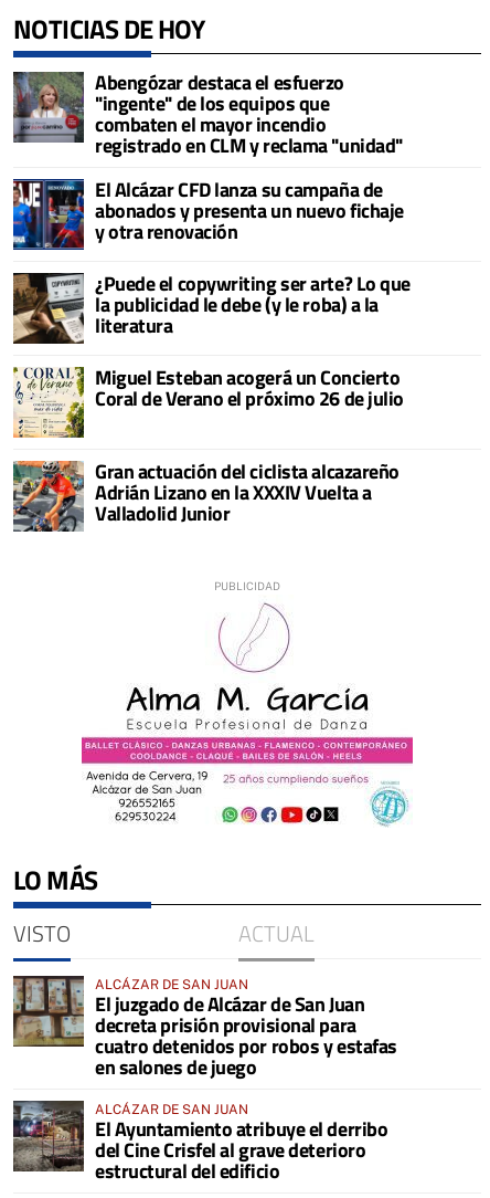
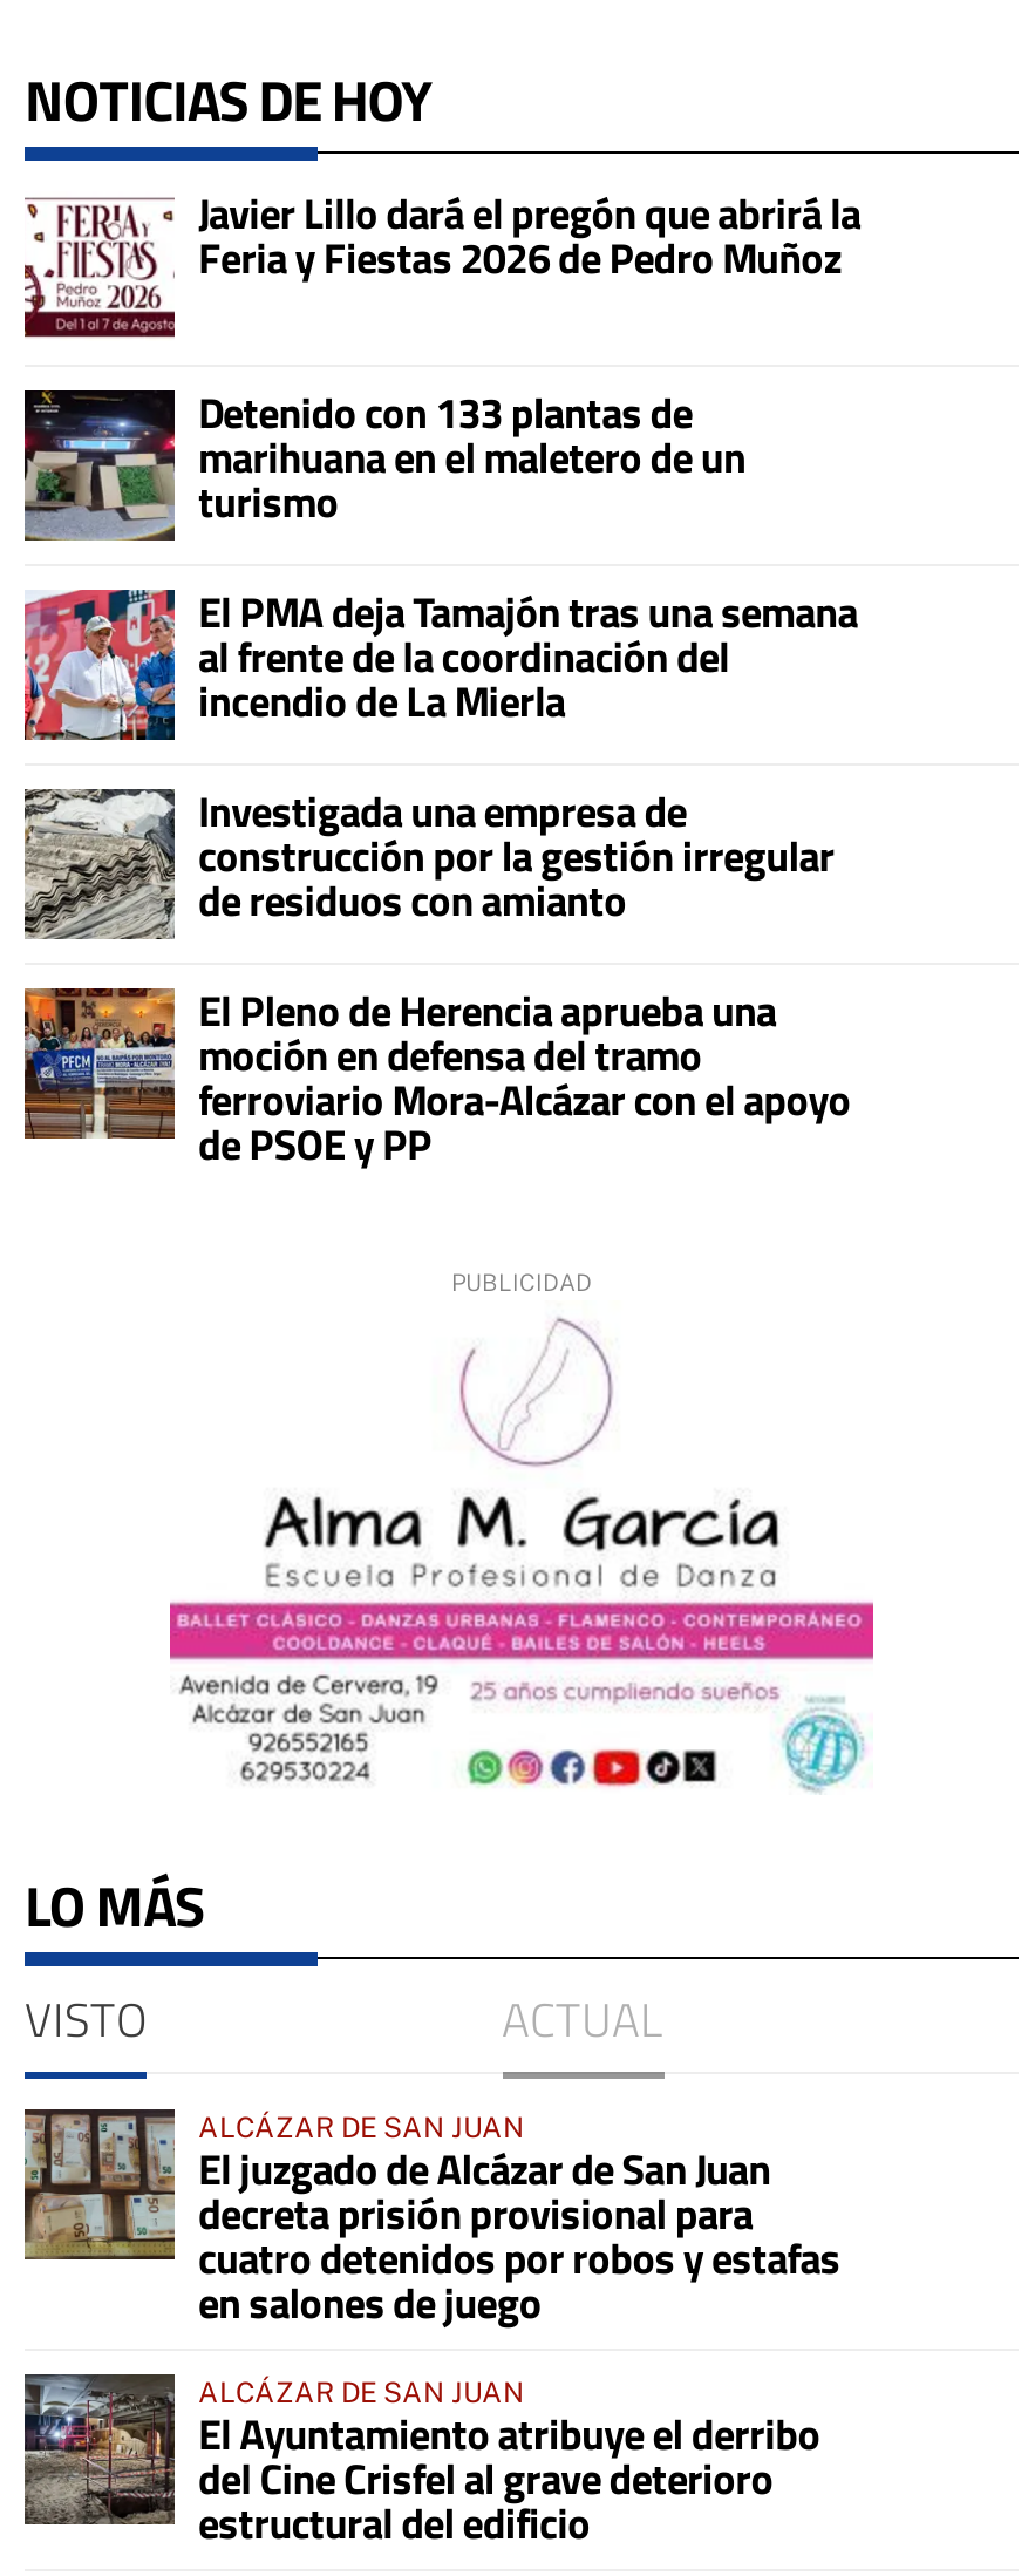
- [image]
- Abengózar destaca el esfuerzo
- "ingente" de los equipos que
- combaten el mayor incendio
- registrado en CLM y reclama "unidad"
+ [image]
+ Javier Lillo dará el pregón que abrirá la
+ Feria y Fiestas 2026 de Pedro Muñoz

- [image]
- El Alcázar CFD lanza su campaña de
- abonados y presenta un nuevo fichaje
- y otra renovación
+ [image]
+ Detenido con 133 plantas de
+ marihuana en el maletero de un
+ turismo

- [image]
- ¿Puede el copywriting ser arte? Lo que
- la publicidad le debe (y le roba) a la
- literatura
+ [image]
+ El PMA deja Tamajón tras una semana
+ al frente de la coordinación del
+ incendio de La Mierla

- [image]
- Miguel Esteban acogerá un Concierto
- Coral de Verano el próximo 26 de julio
+ [image]
+ Investigada una empresa de
+ construcción por la gestión irregular
+ de residuos con amianto

- [image]
- Gran actuación del ciclista alcazareño
- Adrián Lizano en la XXXIV Vuelta a
- Valladolid Junior
+ [image]
+ El Pleno de Herencia aprueba una
+ moción en defensa del tramo
+ ferroviario Mora-Alcázar con el apoyo
+ de PSOE y PP
